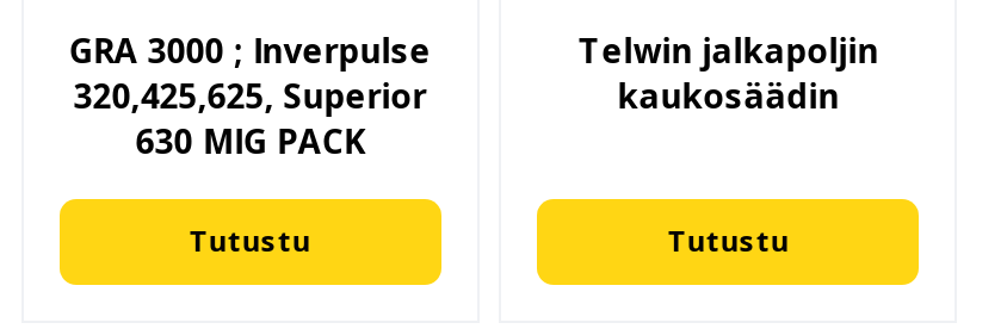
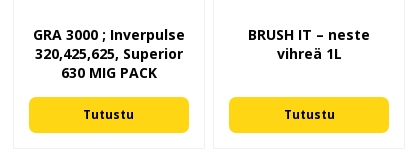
- Telwin jalkapoljin
- kaukosäädin
+ BRUSH IT – neste
+ vihreä 1L
